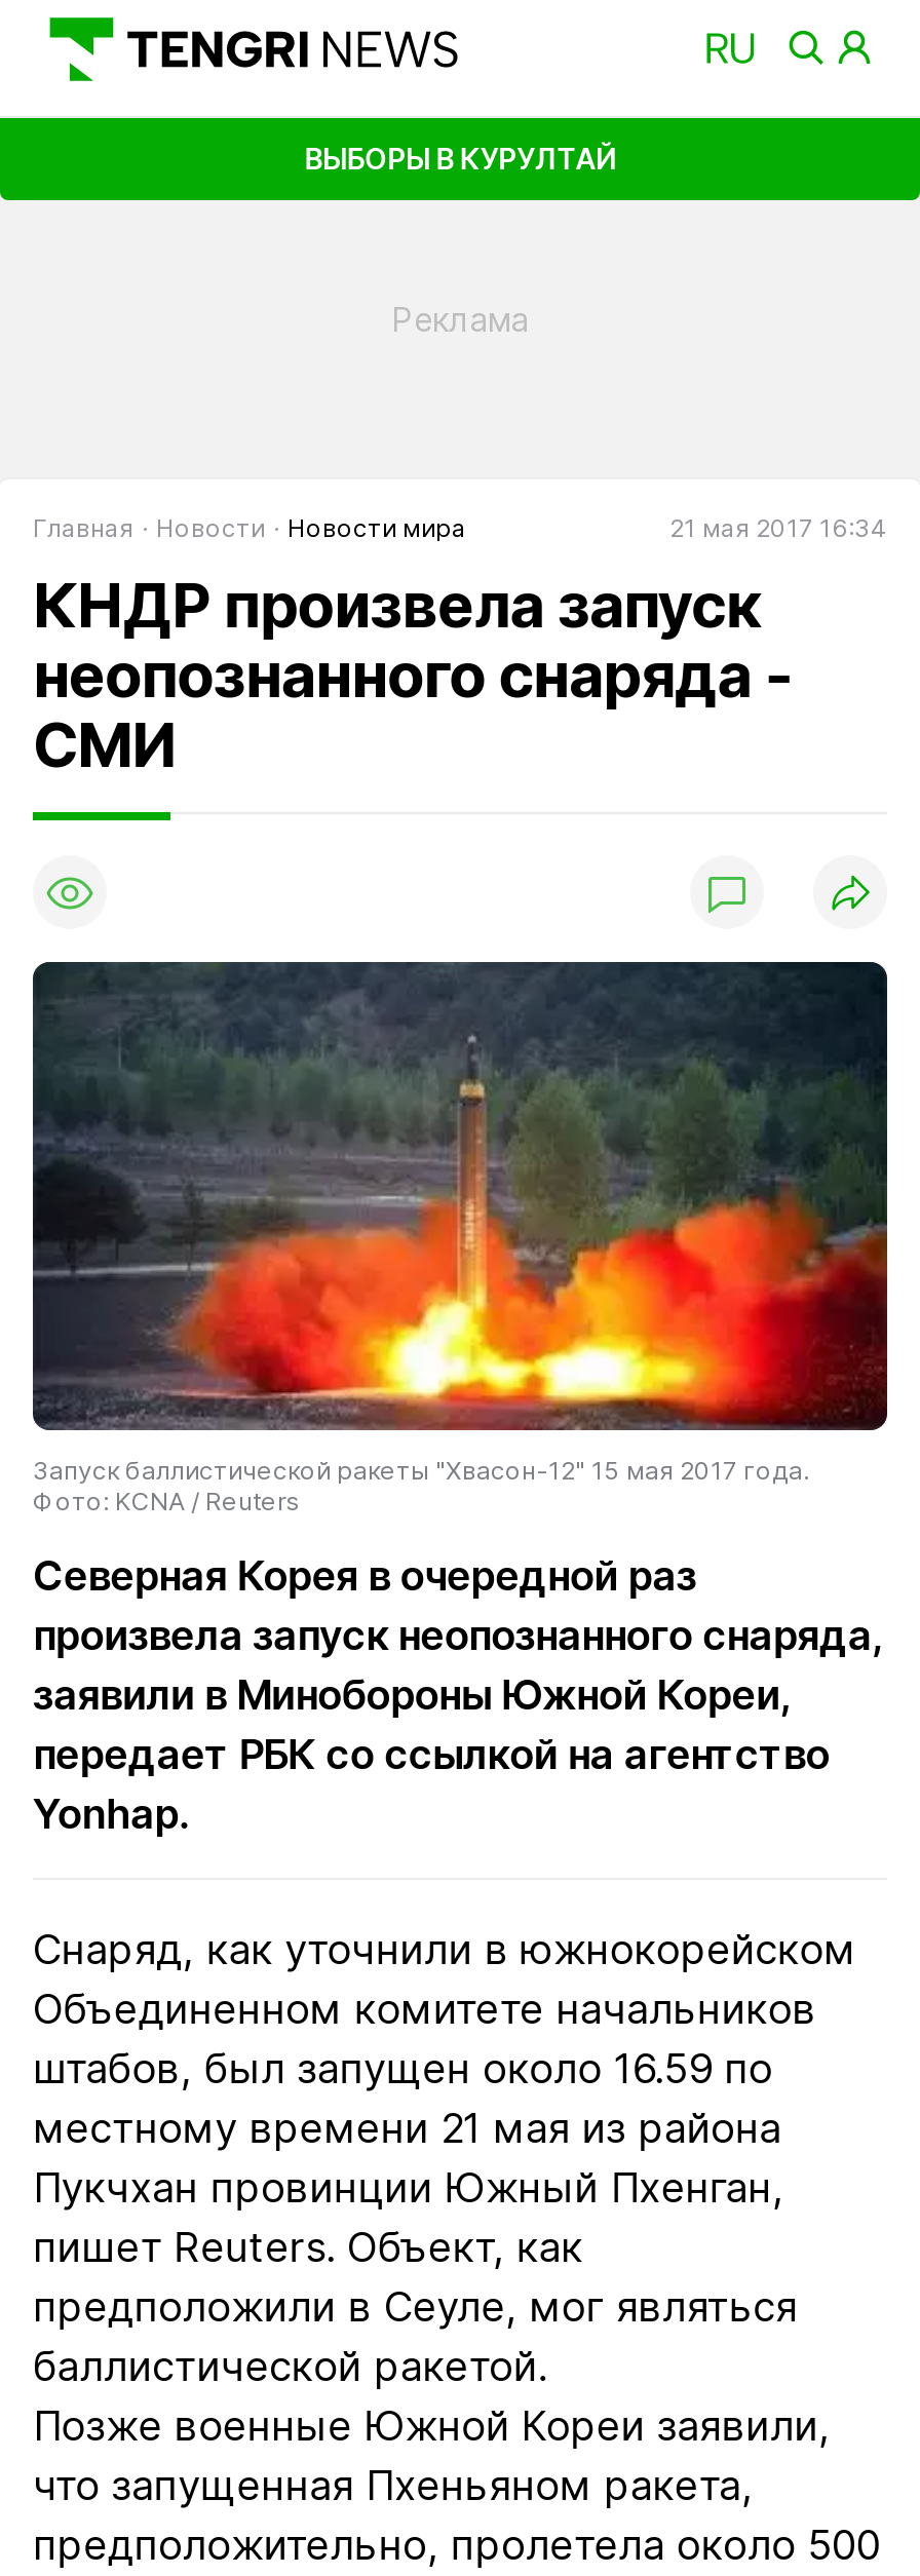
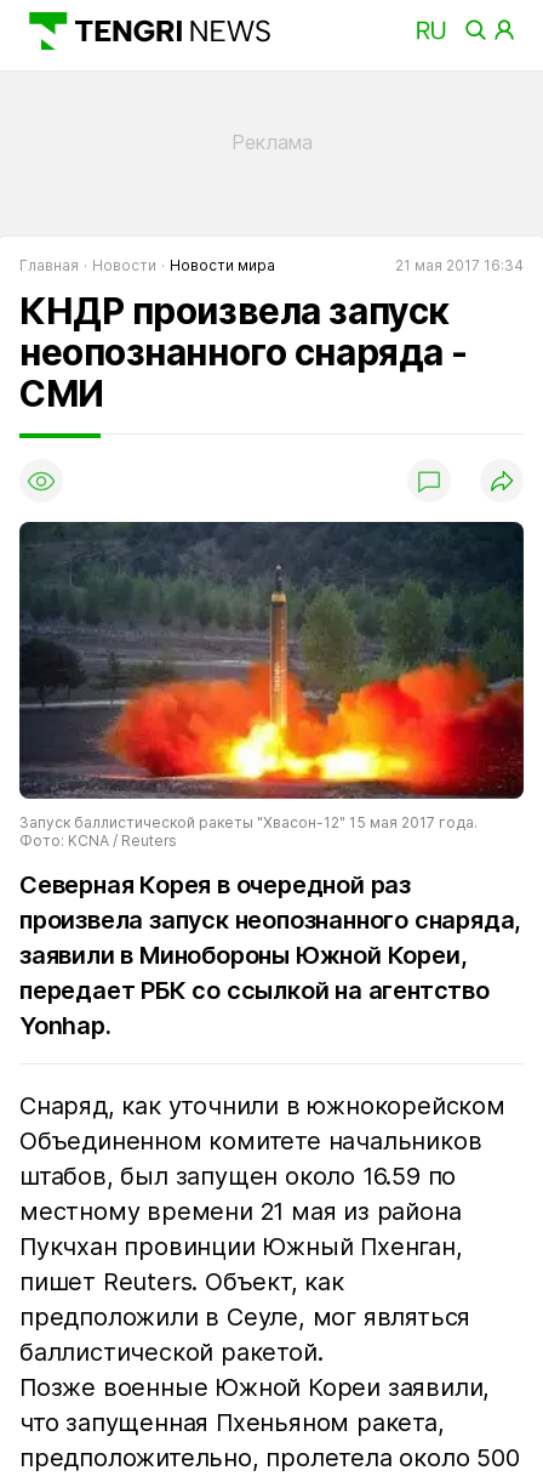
- ВЫБОРЫ В КУРУЛТАЙ
